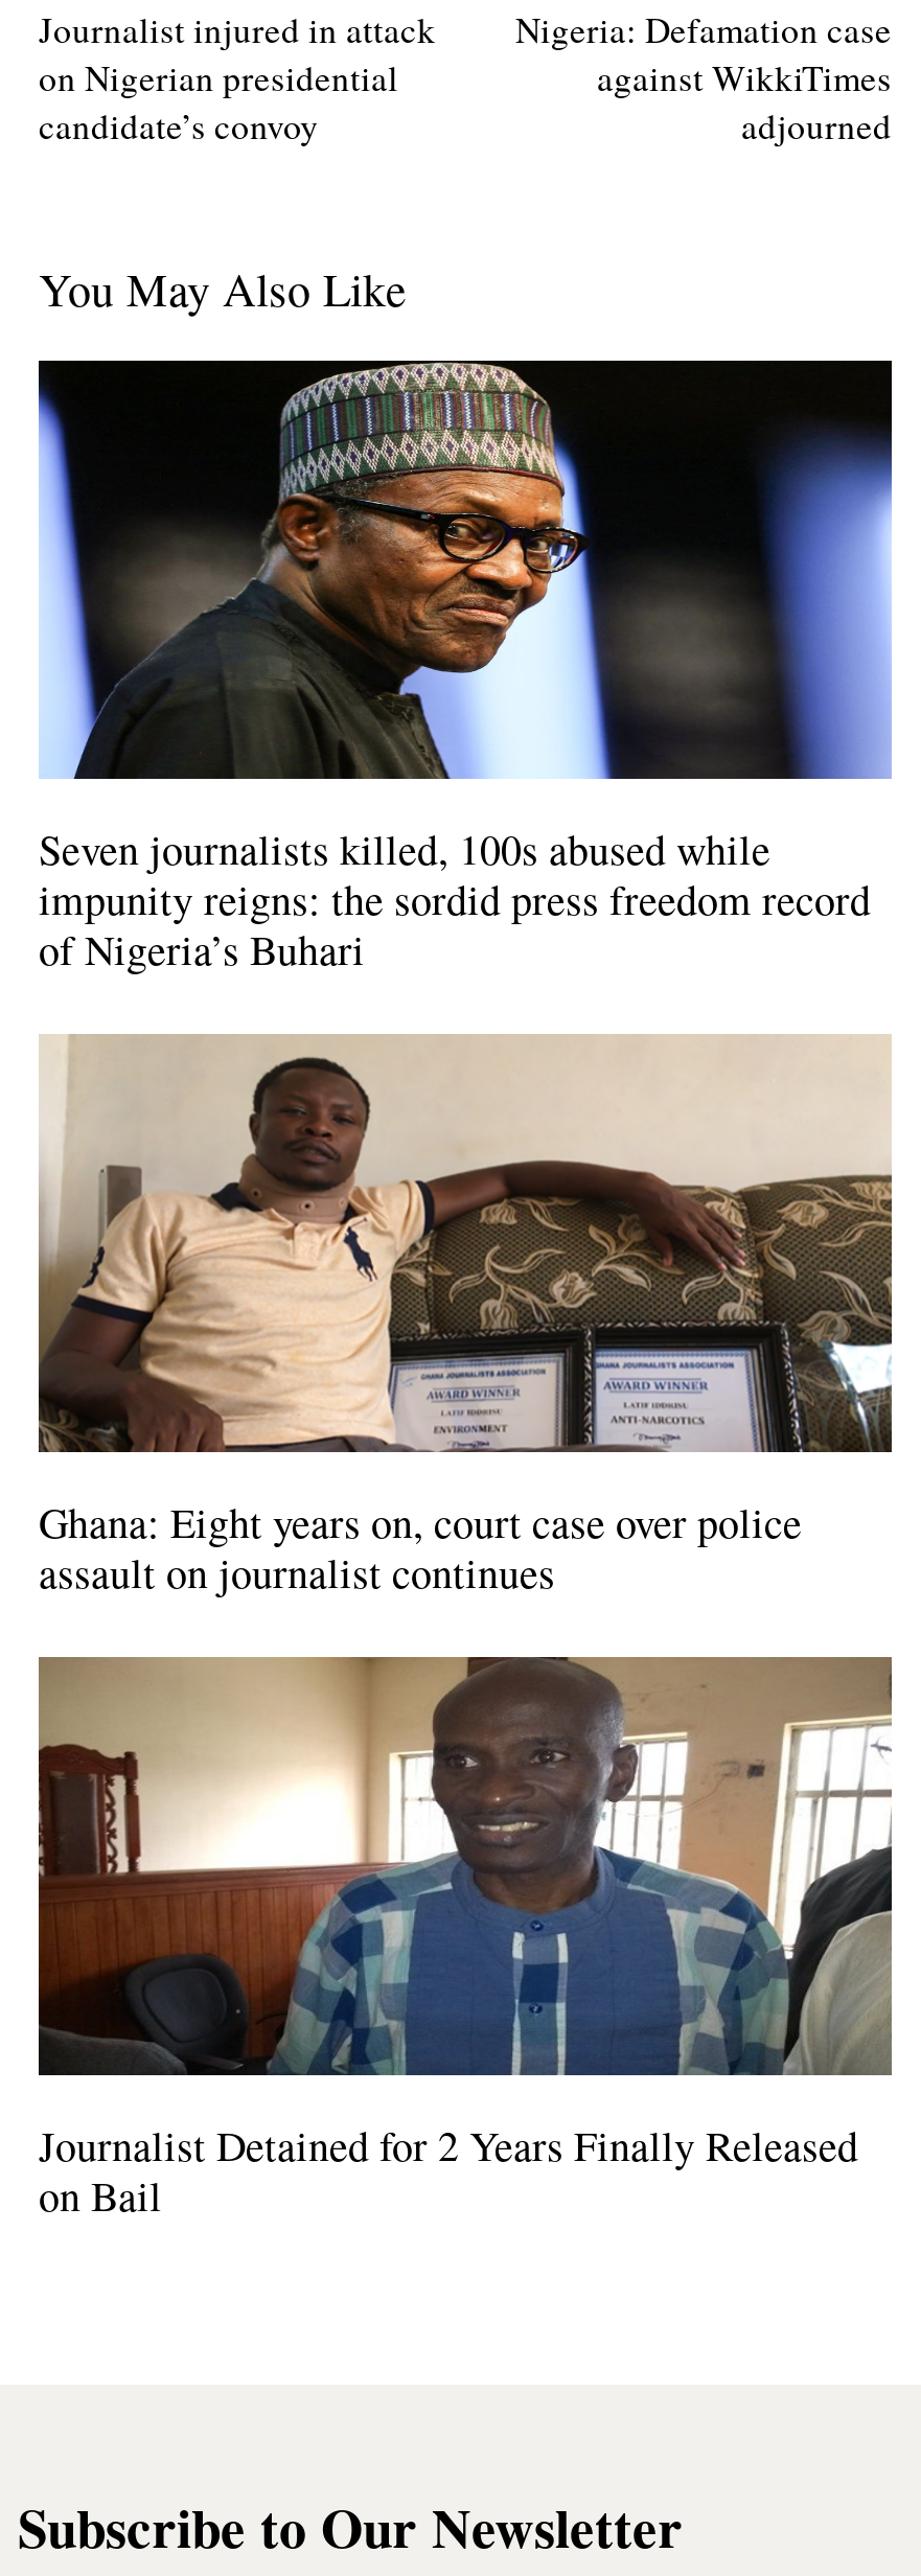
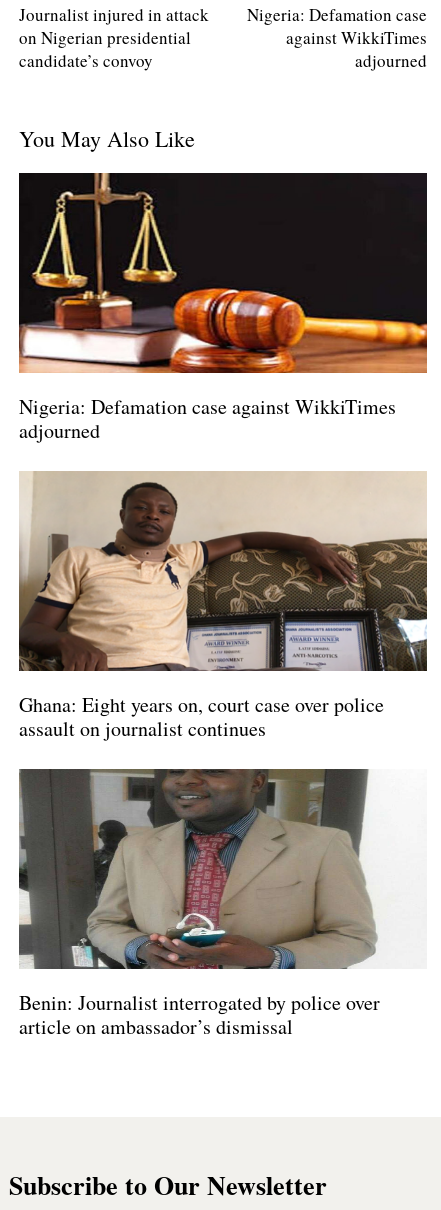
- [image]
- Seven journalists killed, 100s abused while
- impunity reigns: the sordid press freedom record
- of Nigeria’s Buhari
+ [image]
+ Nigeria: Defamation case against WikkiTimes
+ adjourned

- [image]
- Journalist Detained for 2 Years Finally Released
- on Bail
+ [image]
+ Benin: Journalist interrogated by police over
+ article on ambassador’s dismissal
